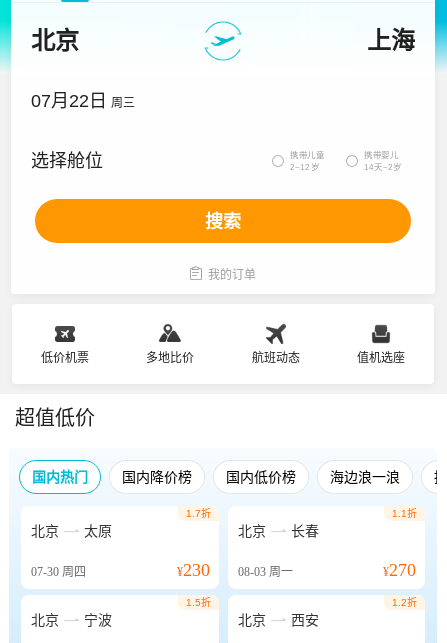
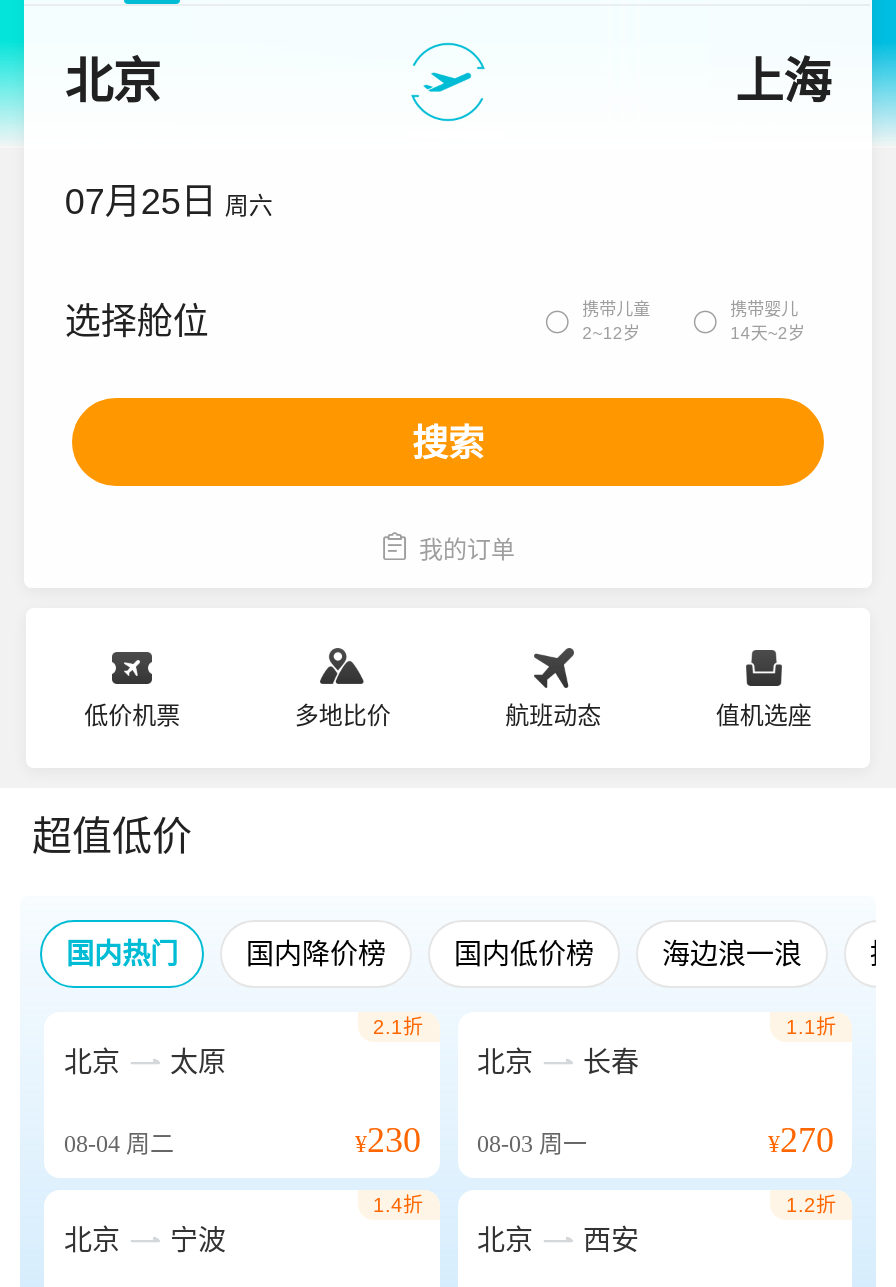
- 07月22日 周三
+ 07月25日 周六

- 1.7折
+ 2.1折

- 07-30周四
+ 08-04周二

- 1.5折
+ 1.4折
